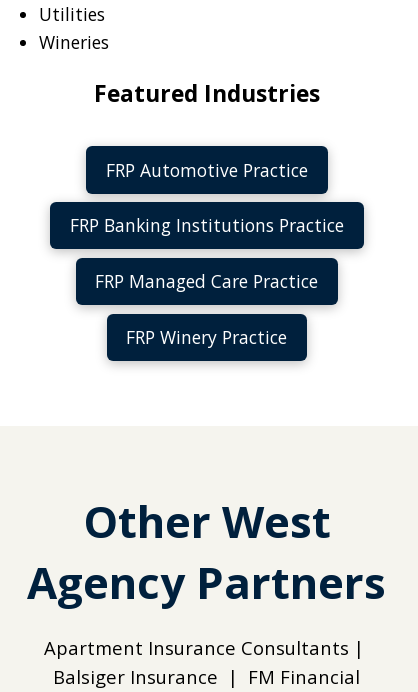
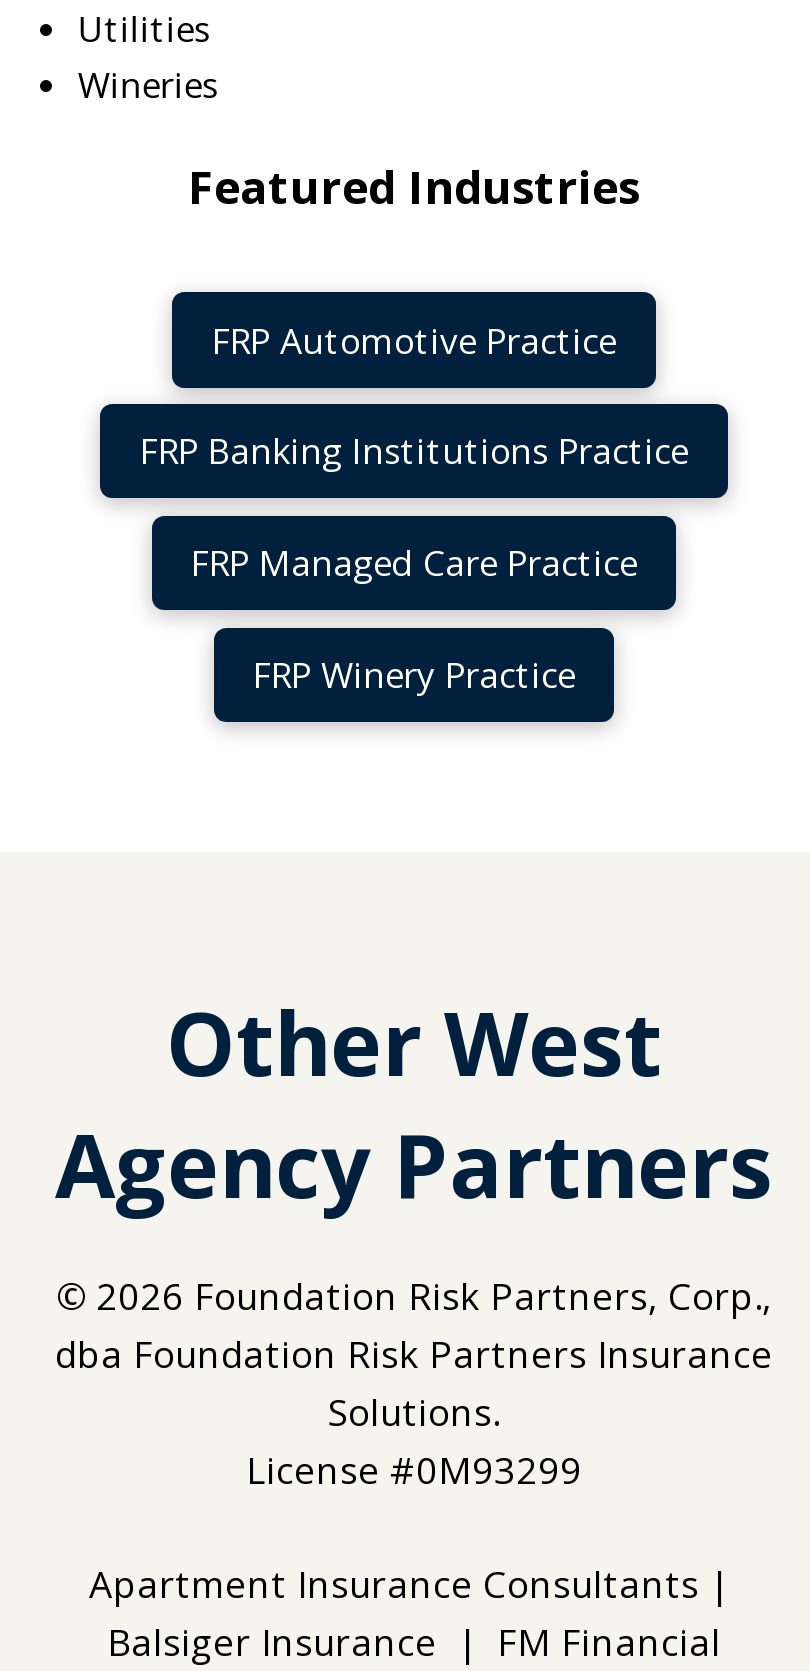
+ © 2026 Foundation Risk Partners, Corp.,
+ dba Foundation Risk Partners Insurance
+ Solutions.
+ License #0M93299
